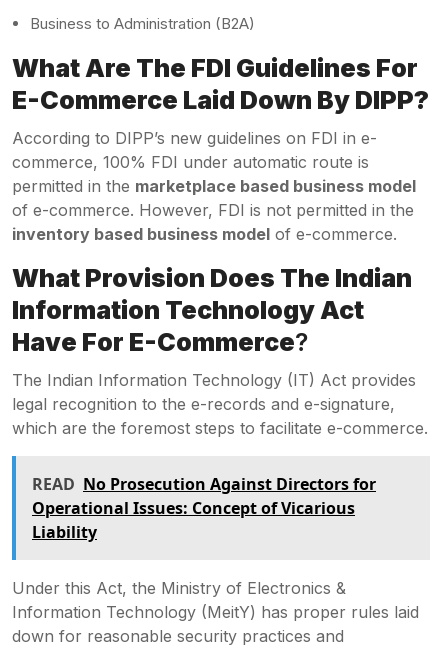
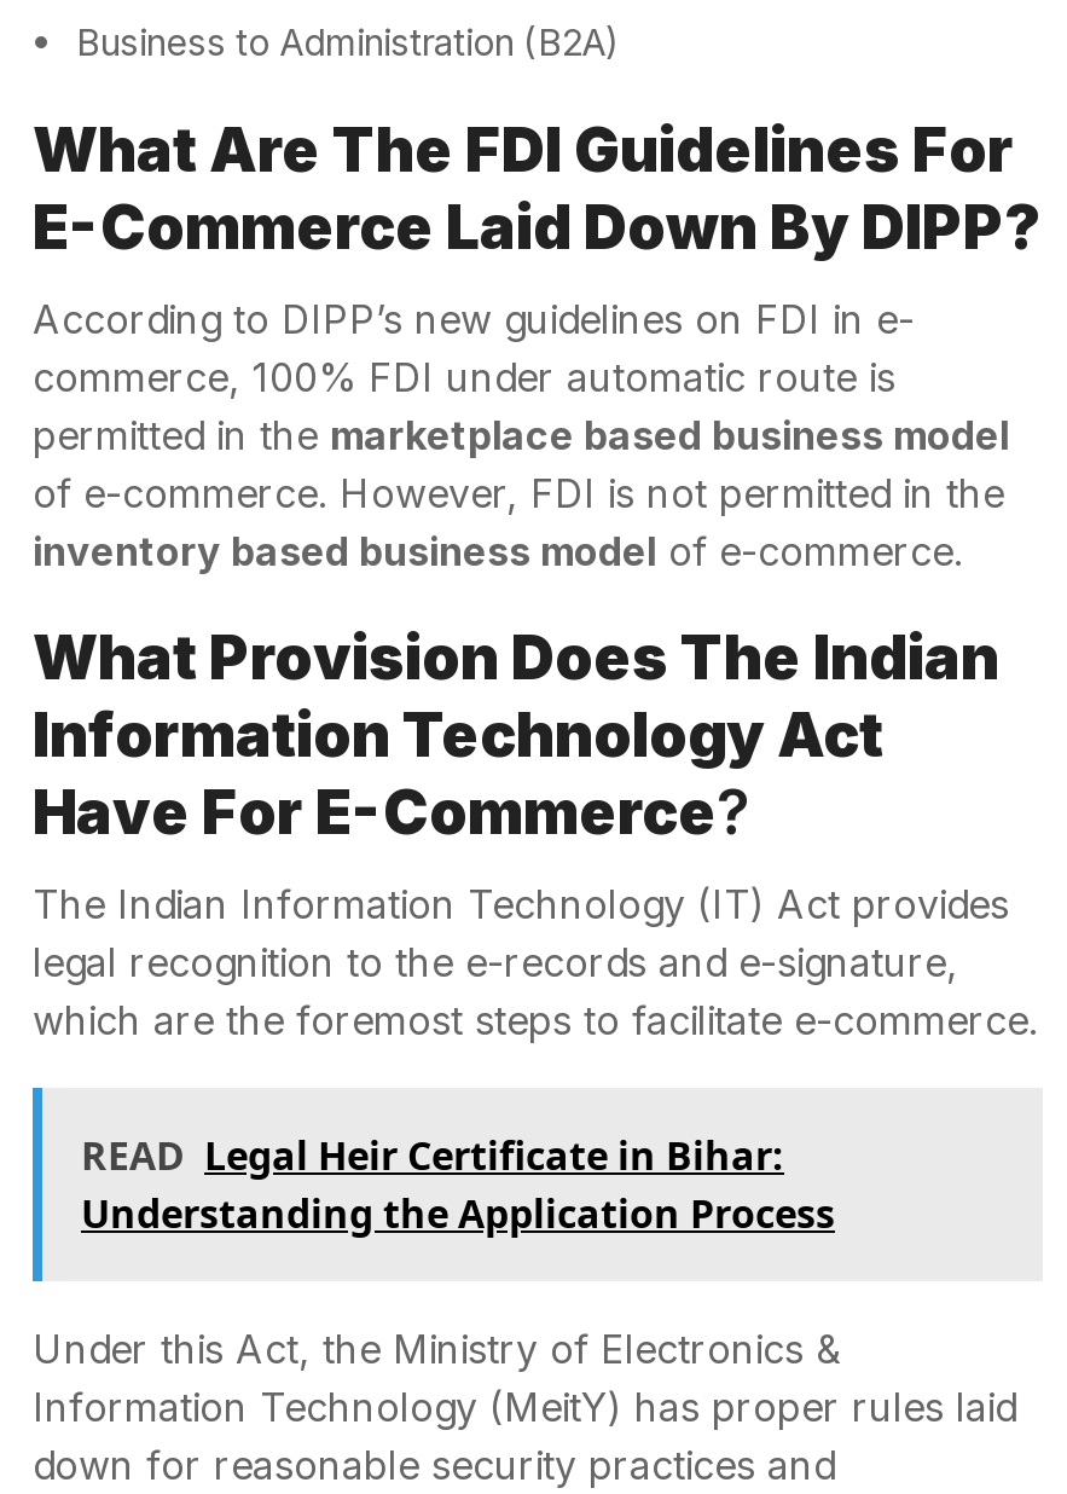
- READ No Prosecution Against Directors for
- Operational Issues: Concept of Vicarious
- Liability
+ READ Legal Heir Certificate in Bihar:
+ Understanding the Application Process
